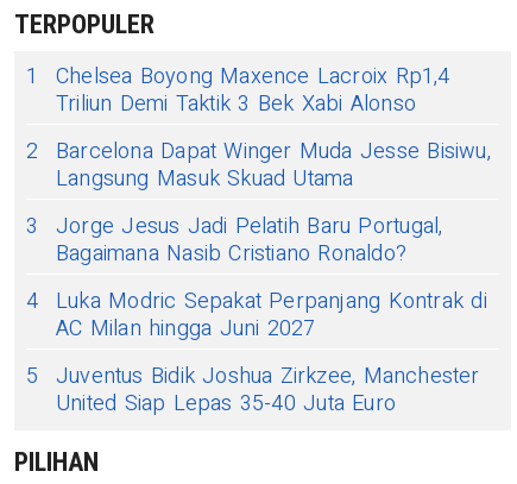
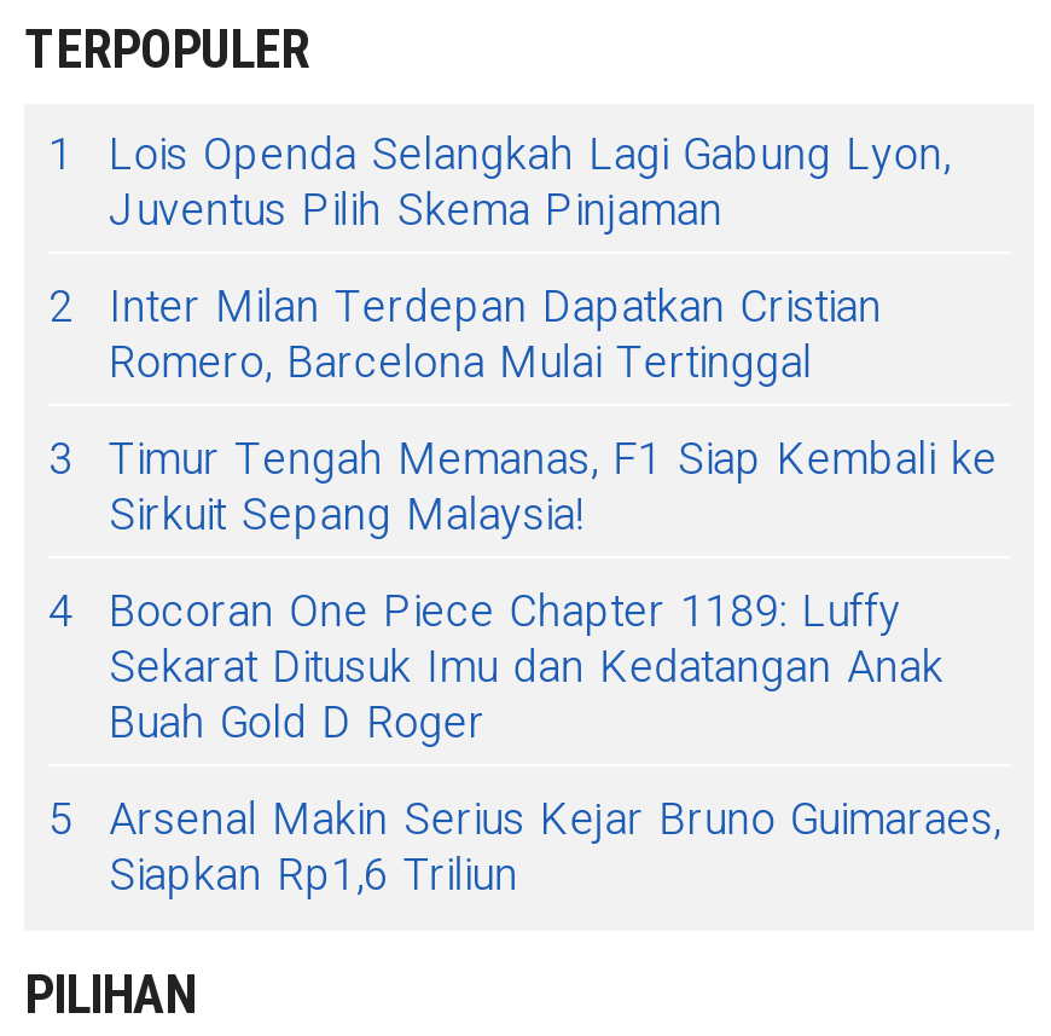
- 1 Chelsea Boyong Maxence Lacroix Rp1,4
- Triliun Demi Taktik 3 Bek Xabi Alonso
+ 1 Lois Openda Selangkah Lagi Gabung Lyon,
+ Juventus Pilih Skema Pinjaman

- 2 Barcelona Dapat Winger Muda Jesse Bisiwu,
- Langsung Masuk Skuad Utama
+ 2 Inter Milan Terdepan Dapatkan Cristian
+ Romero, Barcelona Mulai Tertinggal

- 3 Jorge Jesus Jadi Pelatih Baru Portugal,
- Bagaimana Nasib Cristiano Ronaldo?
+ 3 Timur Tengah Memanas, F1 Siap Kembali ke
+ Sirkuit Sepang Malaysia!

- 4 Luka Modric Sepakat Perpanjang Kontrak di
- AC Milan hingga Juni 2027
+ 4 Bocoran One Piece Chapter 1189: Luffy
+ Sekarat Ditusuk Imu dan Kedatangan Anak
+ Buah Gold D Roger

- 5 Juventus Bidik Joshua Zirkzee, Manchester
- United Siap Lepas 35-40 Juta Euro
+ 5 Arsenal Makin Serius Kejar Bruno Guimaraes,
+ Siapkan Rp1,6 Triliun
